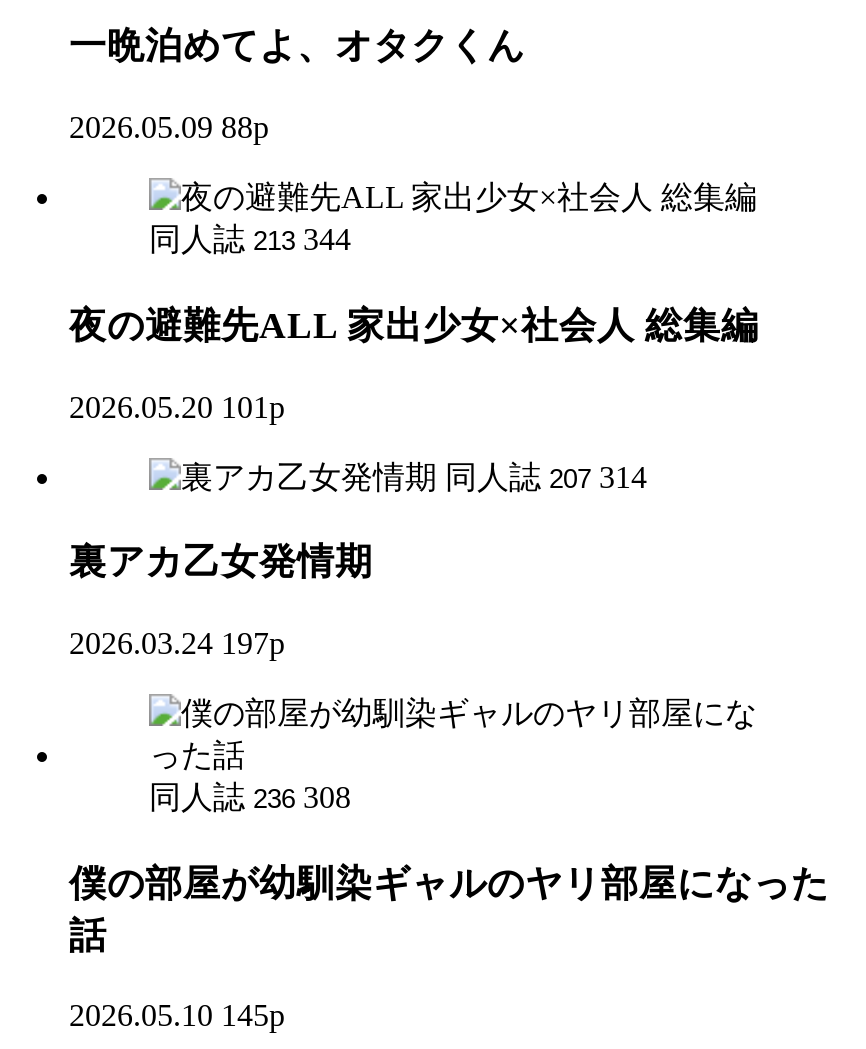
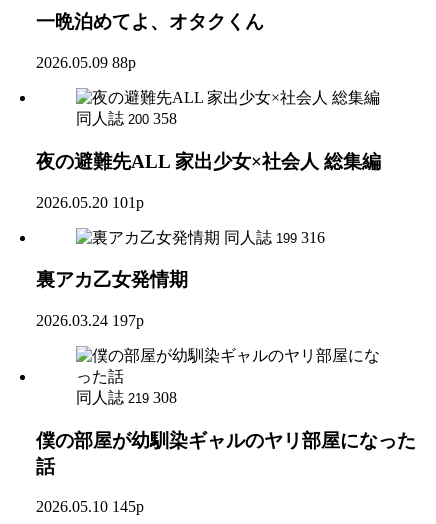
- 同人誌 213 344
+ 同人誌 200 358

- 同人誌 207 314
+ 同人誌 199 316

- 同人誌 236 308
+ 同人誌 219 308
